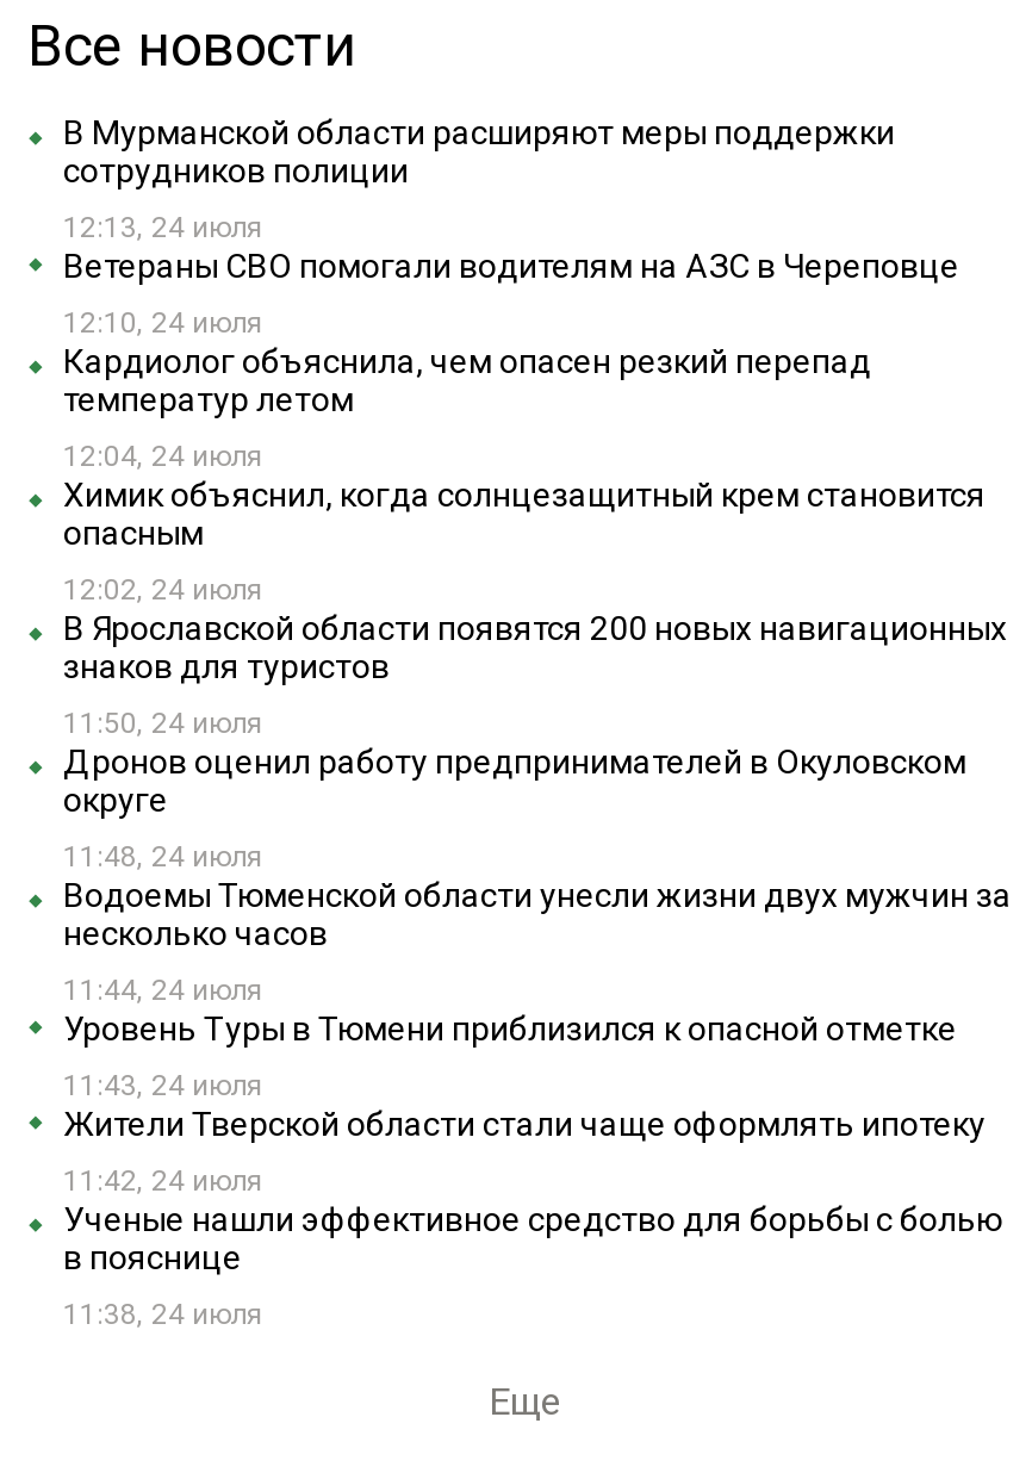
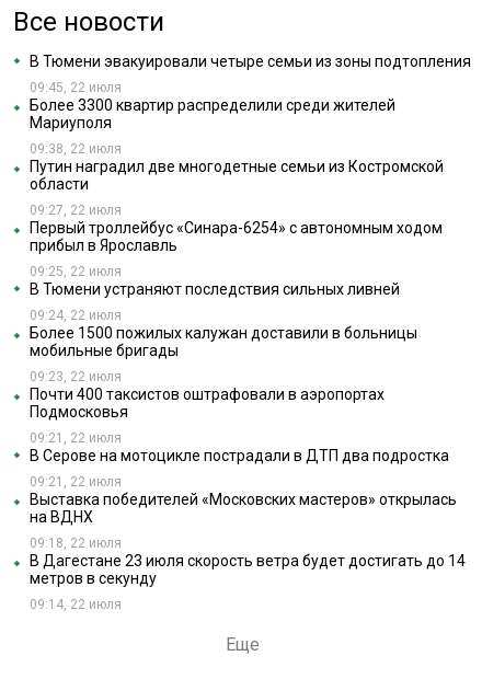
- В Мурманской области расширяют меры поддержки
- сотрудников полиции
+ В Тюмени эвакуировали четыре семьи из зоны подтопления

- 12:13, 24 июля
- Ветераны СВО помогали водителям на АЗС в Череповце
+ 09:45, 22 июля
+ Более 3300 квартир распределили среди жителей
+ Мариуполя

- 12:10, 24 июля
- Кардиолог объяснила, чем опасен резкий перепад
- температур летом
+ 09:38, 22 июля
+ Путин наградил две многодетные семьи из Костромской
+ области

- 12:04, 24 июля
- Химик объяснил, когда солнцезащитный крем становится
- опасным
+ 09:27, 22 июля
+ Первый троллейбус «Синара-6254» с автономным ходом
+ прибыл в Ярославль

- 12:02, 24 июля
- В Ярославской области появятся 200 новых навигационных
- знаков для туристов
+ 09:25, 22 июля
+ В Тюмени устраняют последствия сильных ливней

- 11:50, 24 июля
- Дронов оценил работу предпринимателей в Окуловском
- округе
+ 09:24, 22 июля
+ Более 1500 пожилых калужан доставили в больницы
+ мобильные бригады

- 11:48, 24 июля
- Водоемы Тюменской области унесли жизни двух мужчин за
- несколько часов
+ 09:23, 22 июля
+ Почти 400 таксистов оштрафовали в аэропортах
+ Подмосковья

- 11:44, 24 июля
- Уровень Туры в Тюмени приблизился к опасной отметке
+ 09:21, 22 июля
+ В Серове на мотоцикле пострадали в ДТП два подростка

- 11:43, 24 июля
- Жители Тверской области стали чаще оформлять ипотеку
+ 09:21, 22 июля
+ Выставка победителей «Московских мастеров» открылась
+ на ВДНХ

- 11:42, 24 июля
- Ученые нашли эффективное средство для борьбы с болью
- в пояснице
+ 09:18, 22 июля
+ В Дагестане 23 июля скорость ветра будет достигать до 14
+ метров в секунду

- 11:38, 24 июля
+ 09:14, 22 июля
